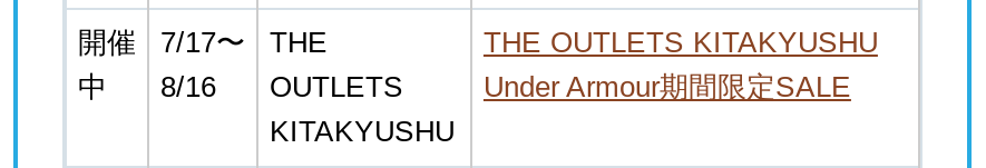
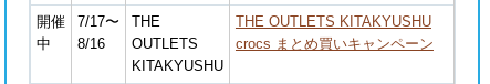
- Under Armour期間限定SALE
+ crocs まとめ買いキャンペーン
